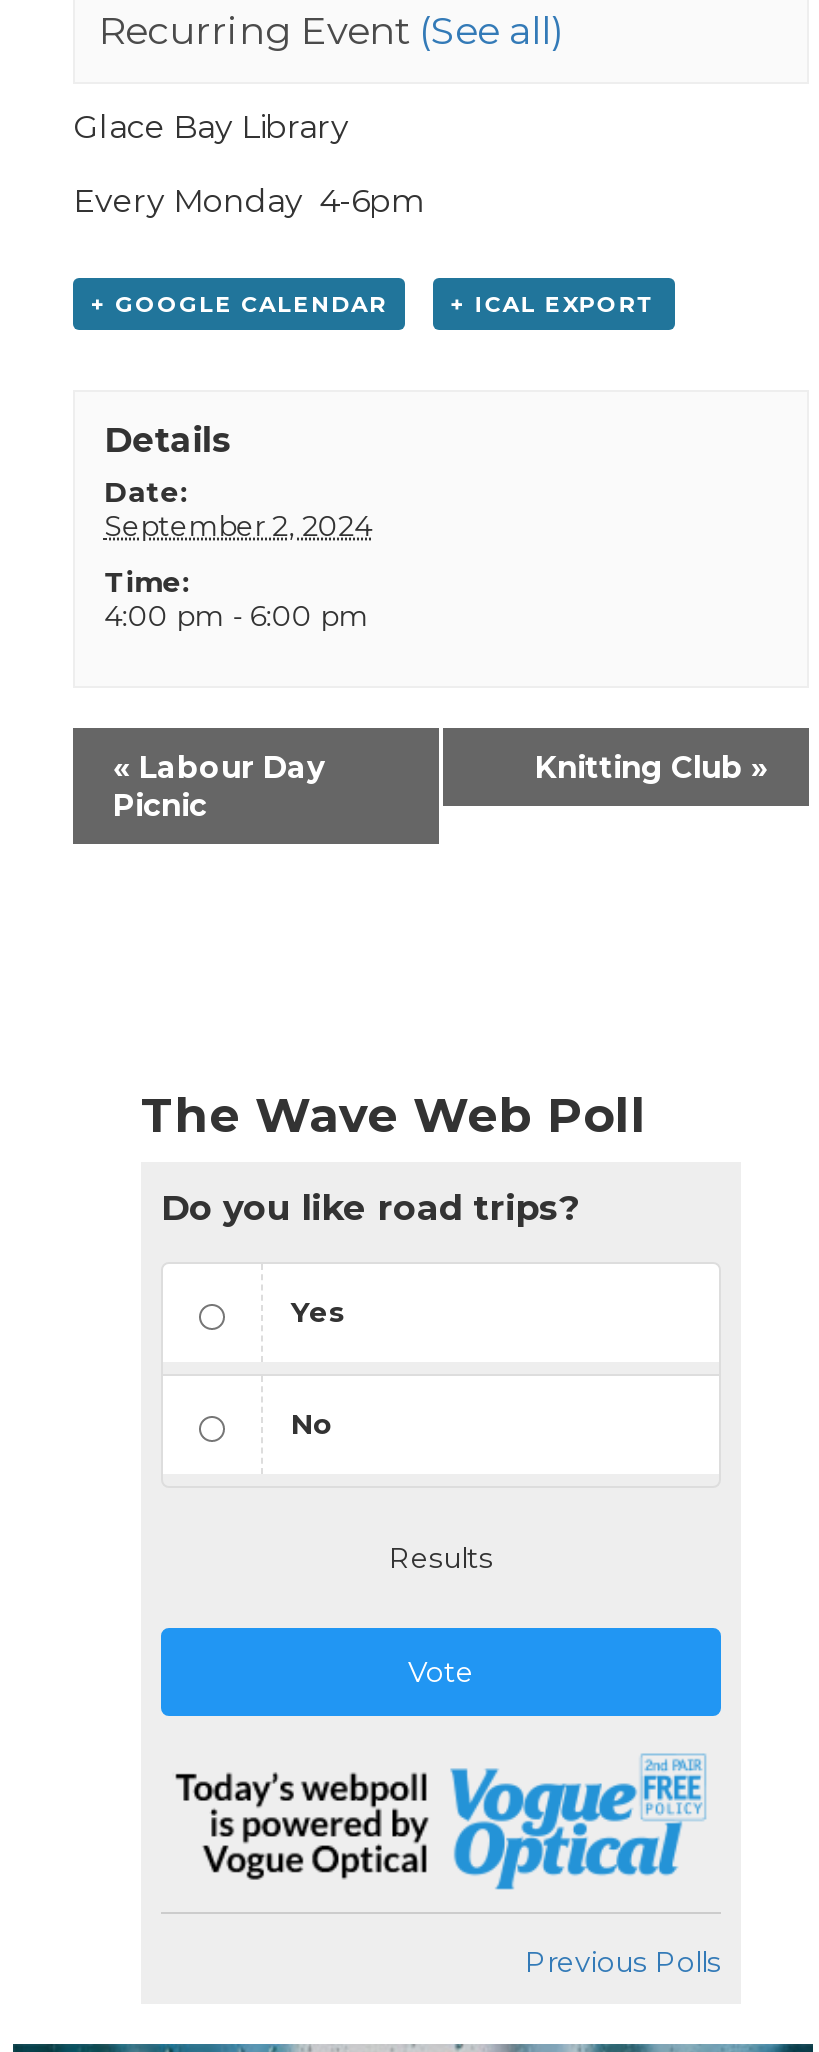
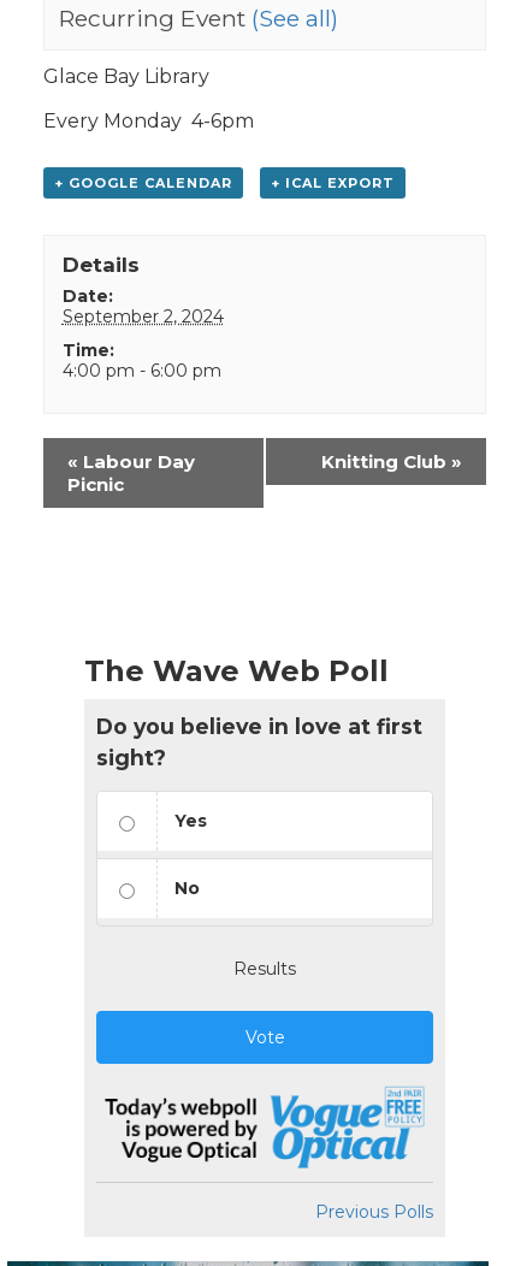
- Do you like road trips?
+ Do you believe in love at first
+ sight?
